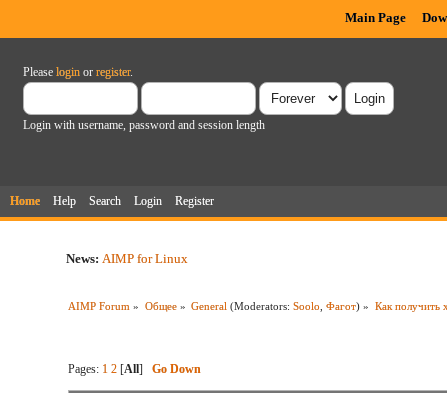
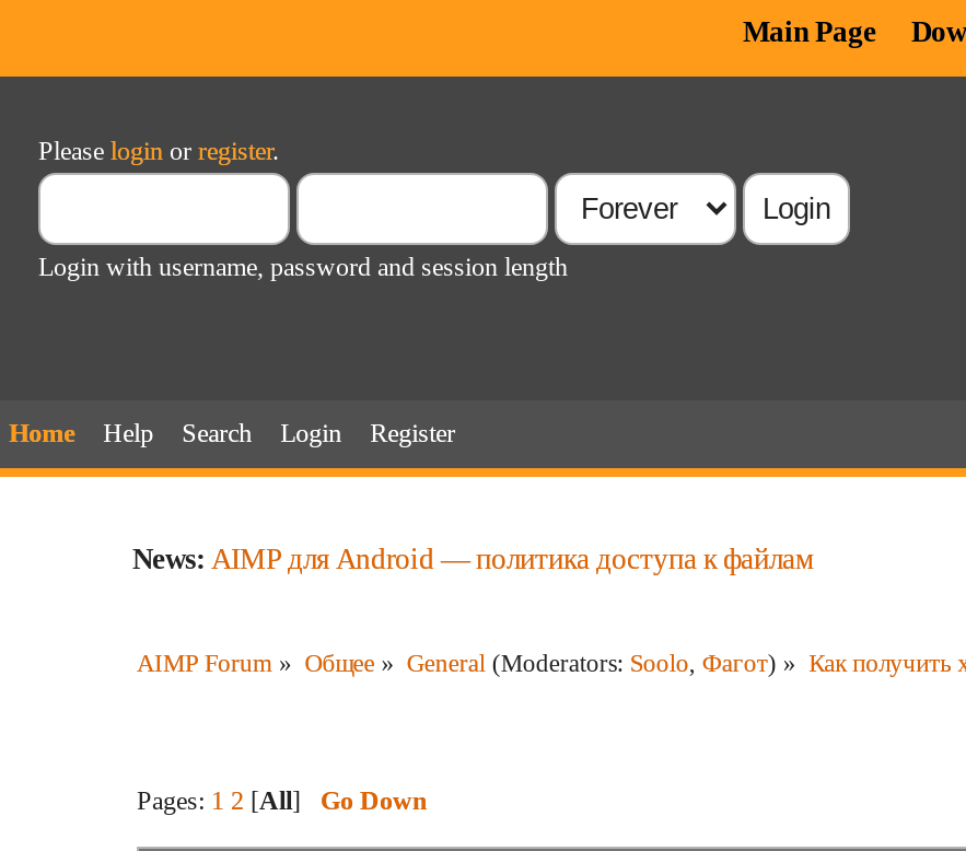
- News: AIMP for Linux
+ News: AIMP для Android — политика доступа к файлам
